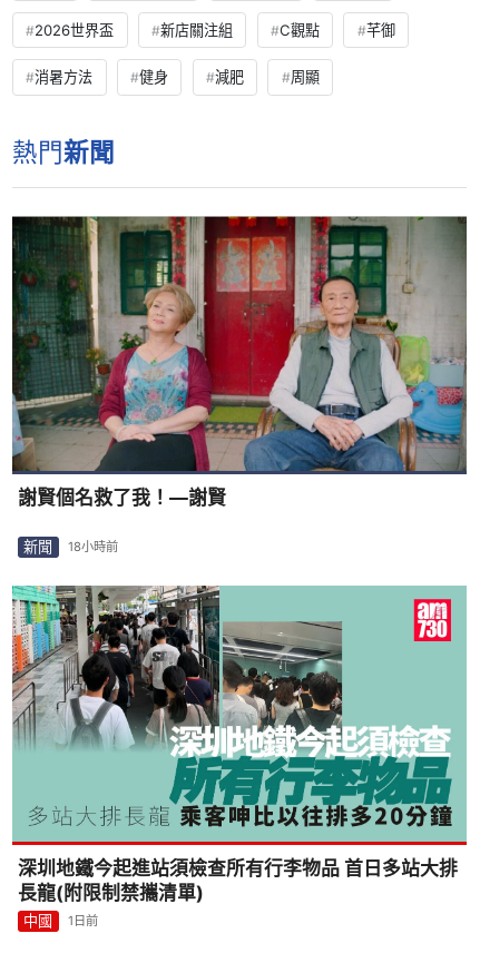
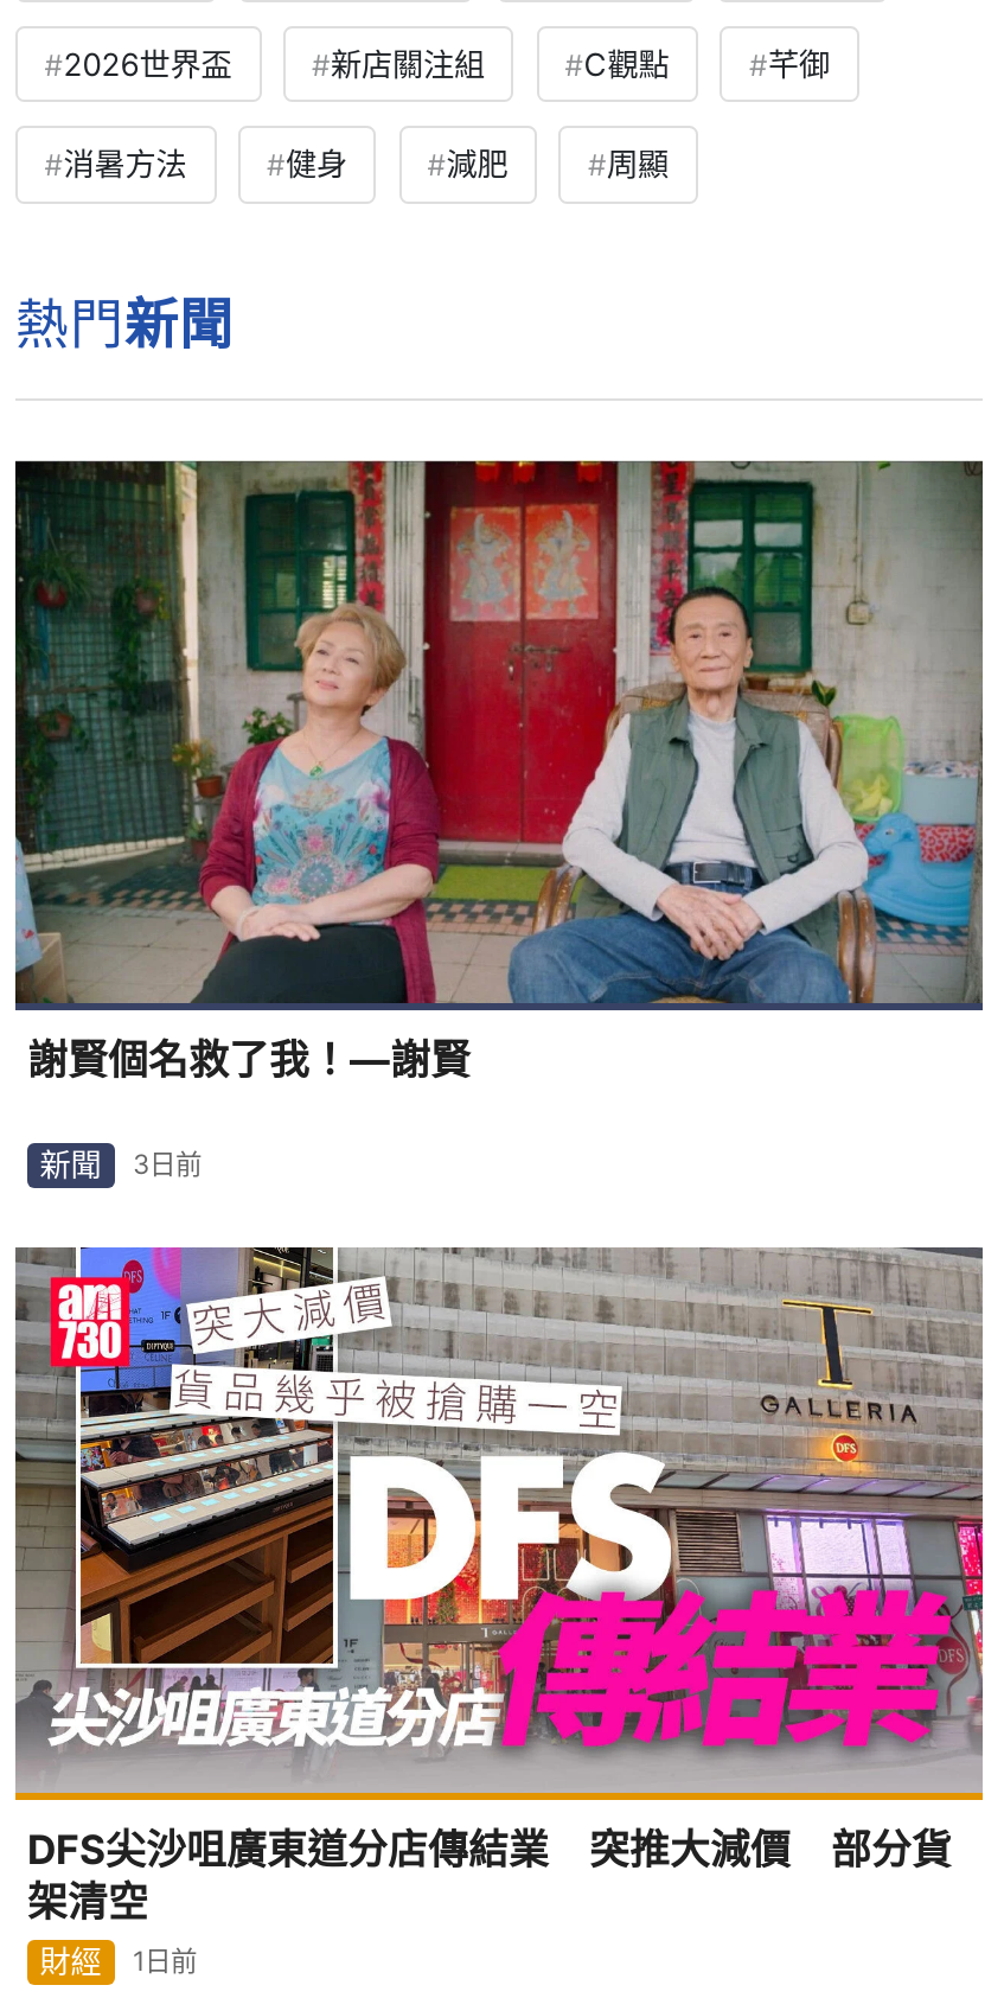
- 新聞 18小時前
+ 新聞 3日前

- [image]
- 深圳地鐵今起進站須檢查所有行李物品 首日多站大排
- 長龍(附限制禁攜清單)
- 中國
+ [image]
+ DFS尖沙咀廣東道分店傳結業 突推大減價 部分貨
+ 架清空
+ 財經
